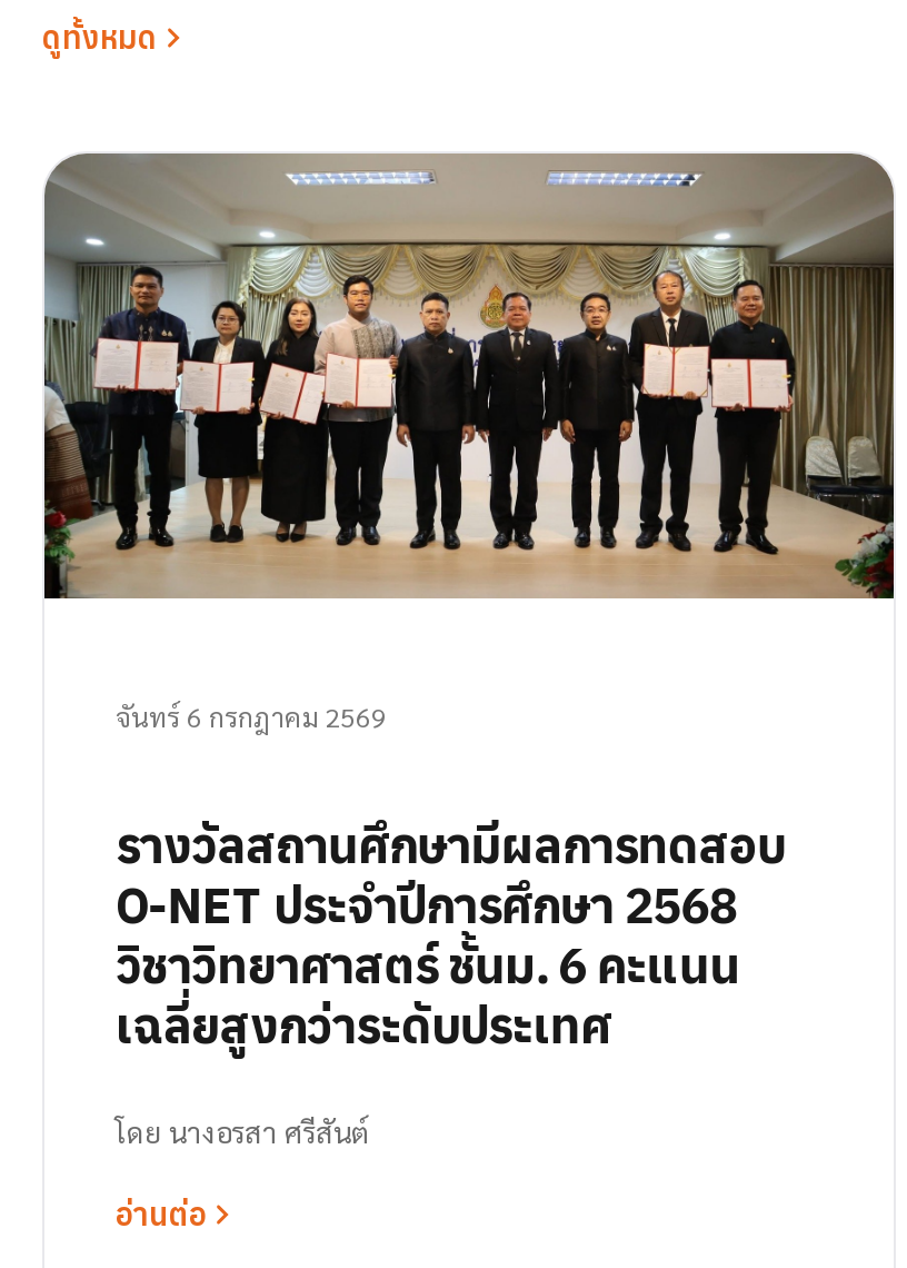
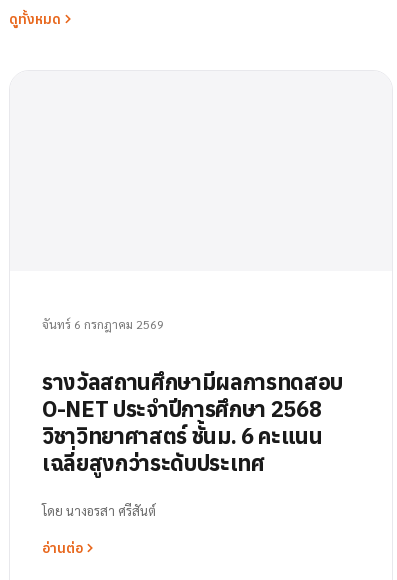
- [image]
